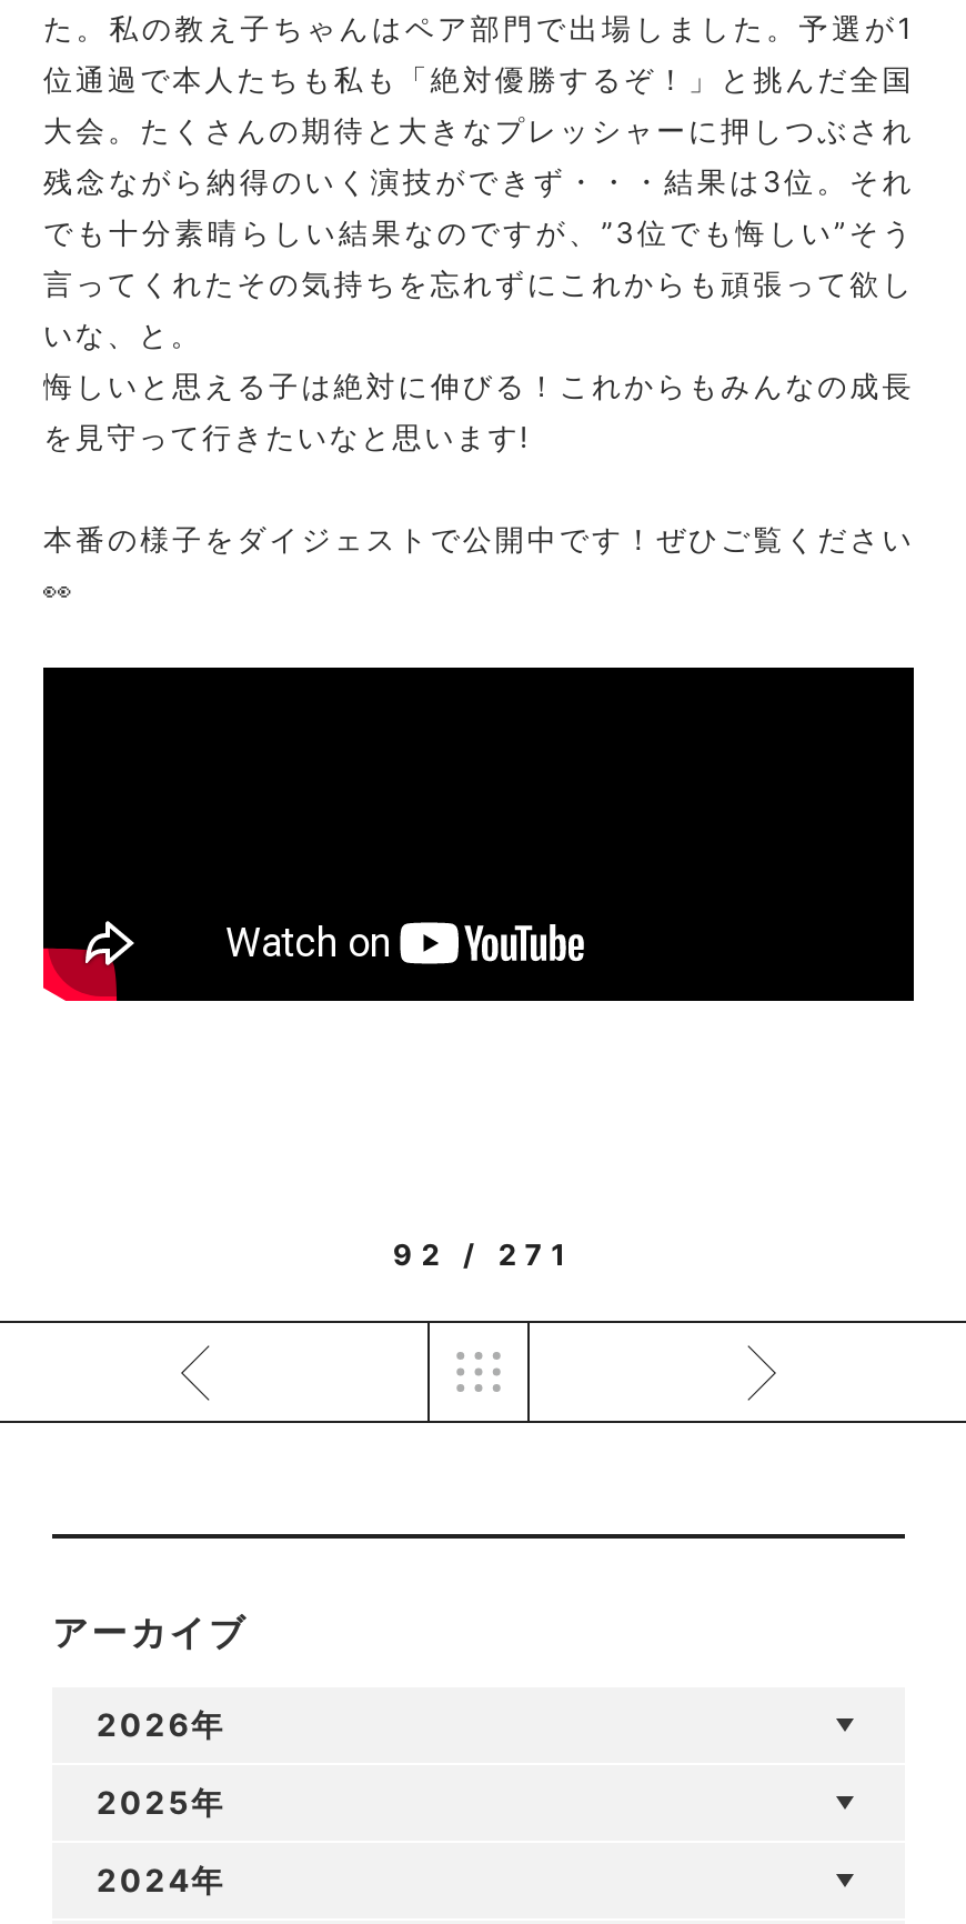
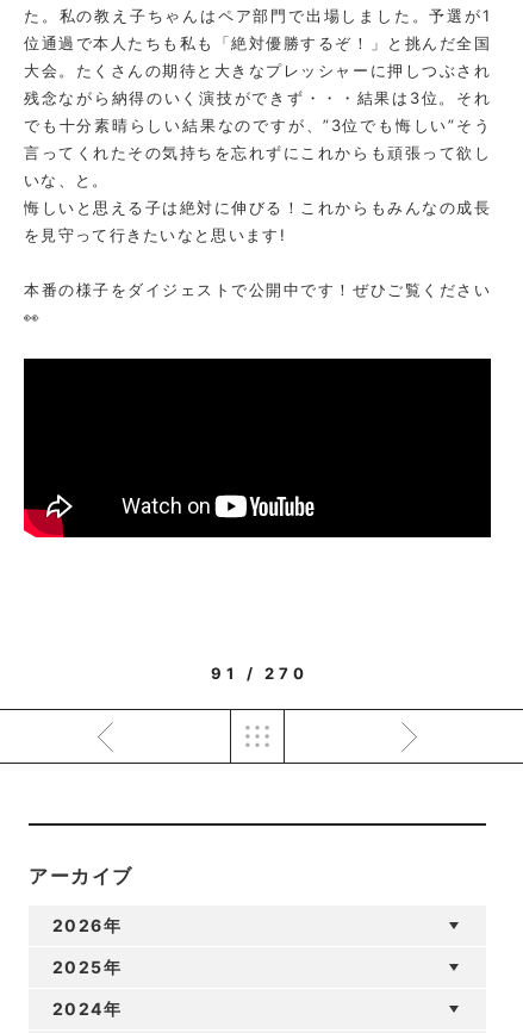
- 92 / 271
+ 91 / 270
